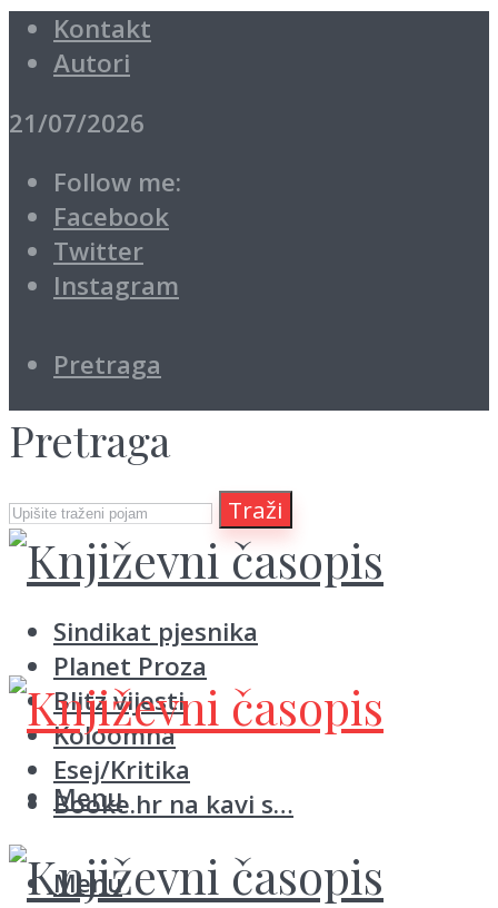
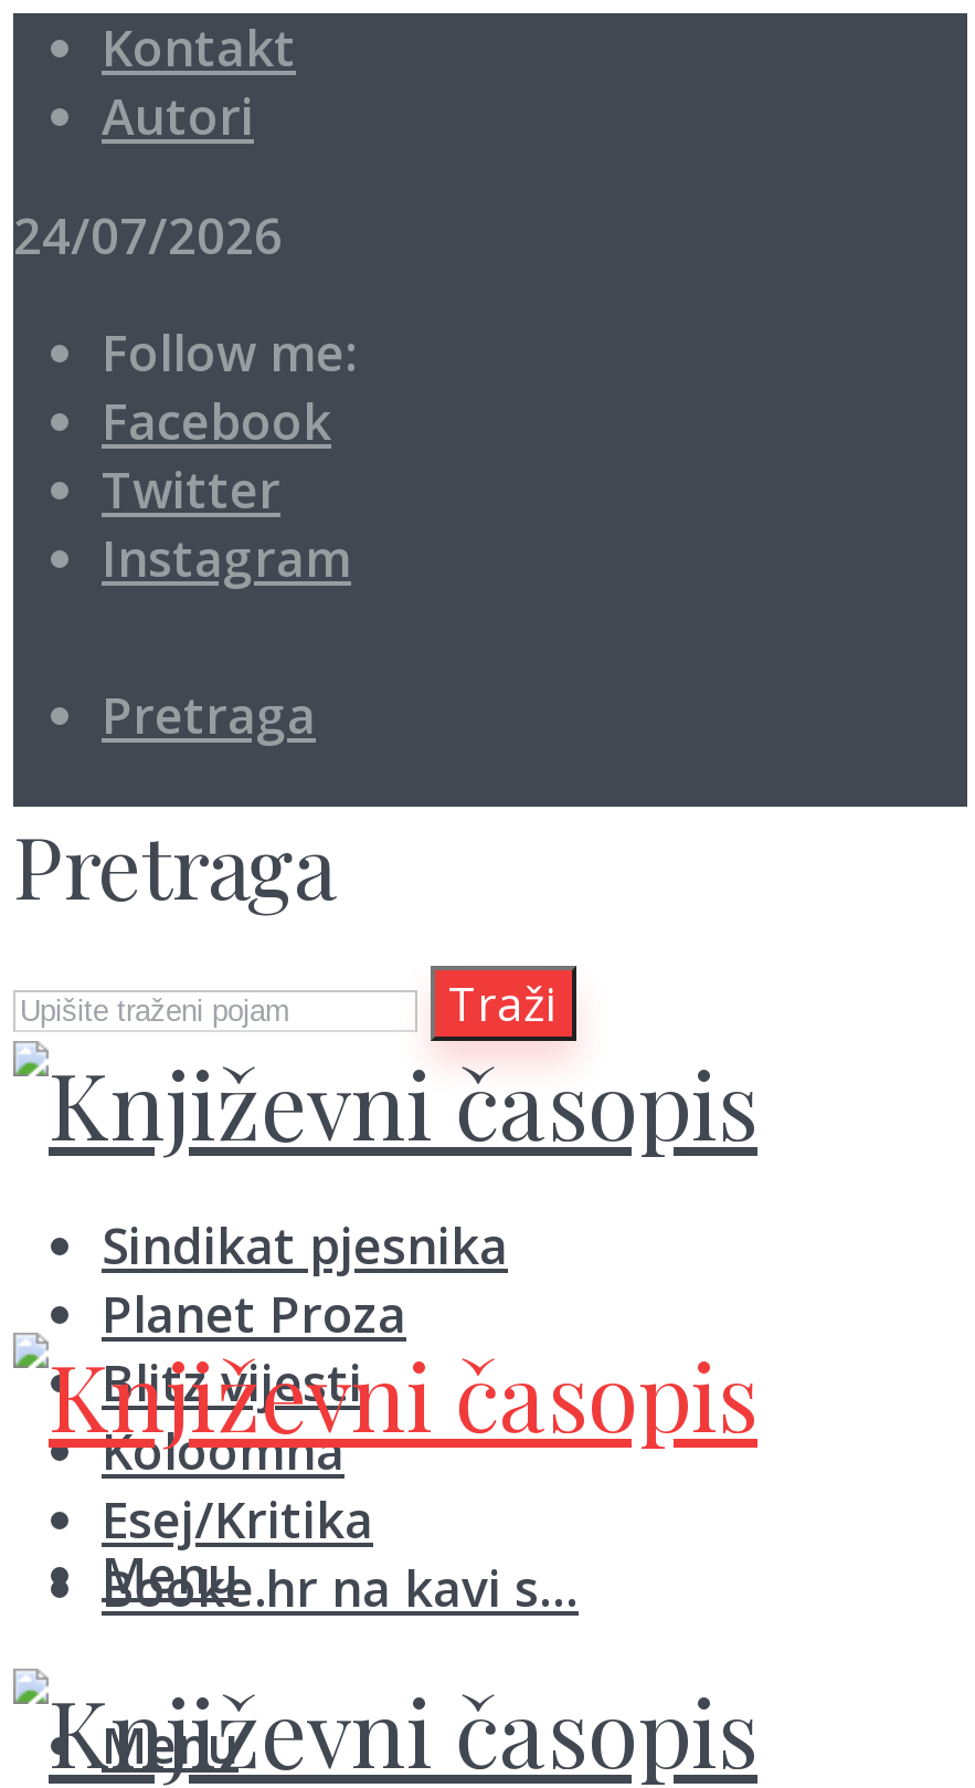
- 21/07/2026
+ 24/07/2026
